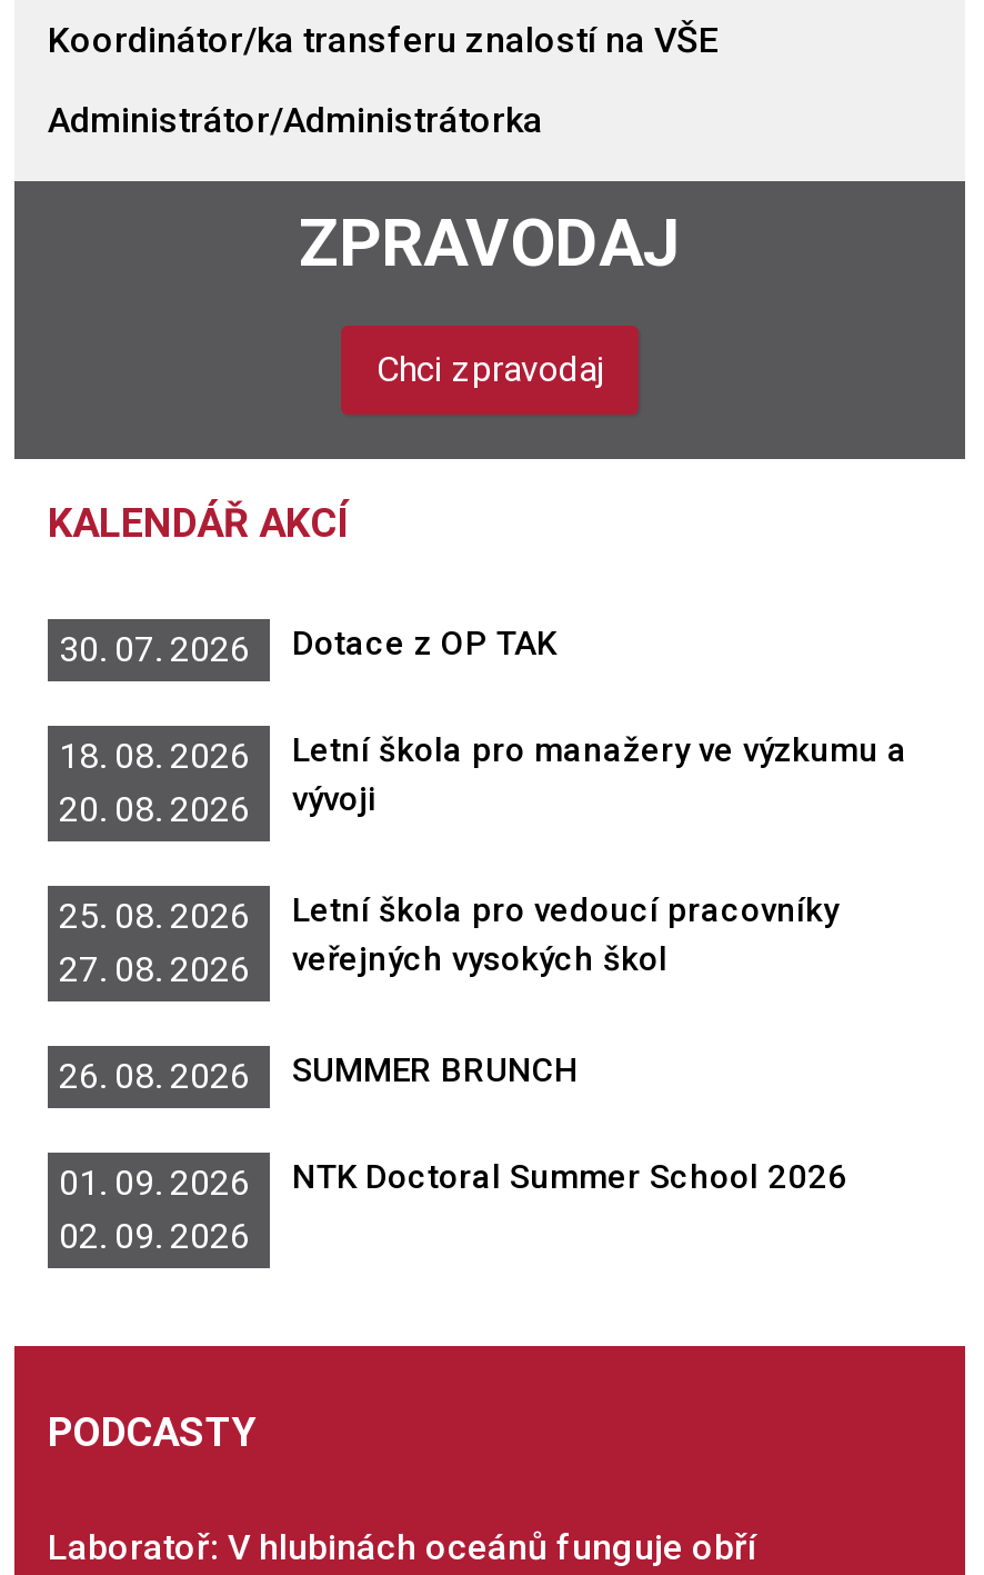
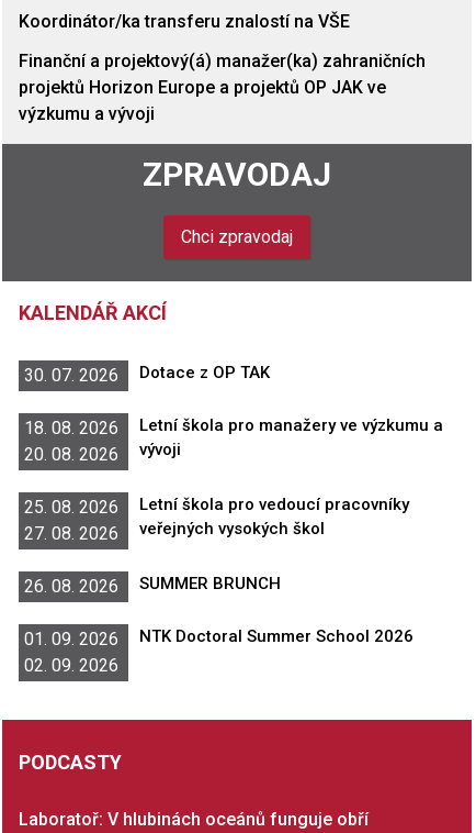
- Administrátor/Administrátorka
+ Finanční a projektový(á) manažer(ka) zahraničních
+ projektů Horizon Europe a projektů OP JAK ve
+ výzkumu a vývoji
